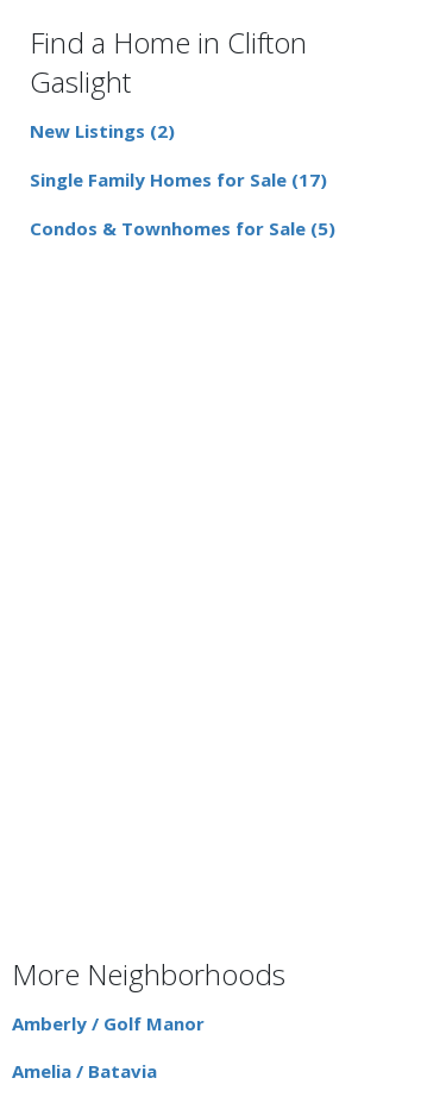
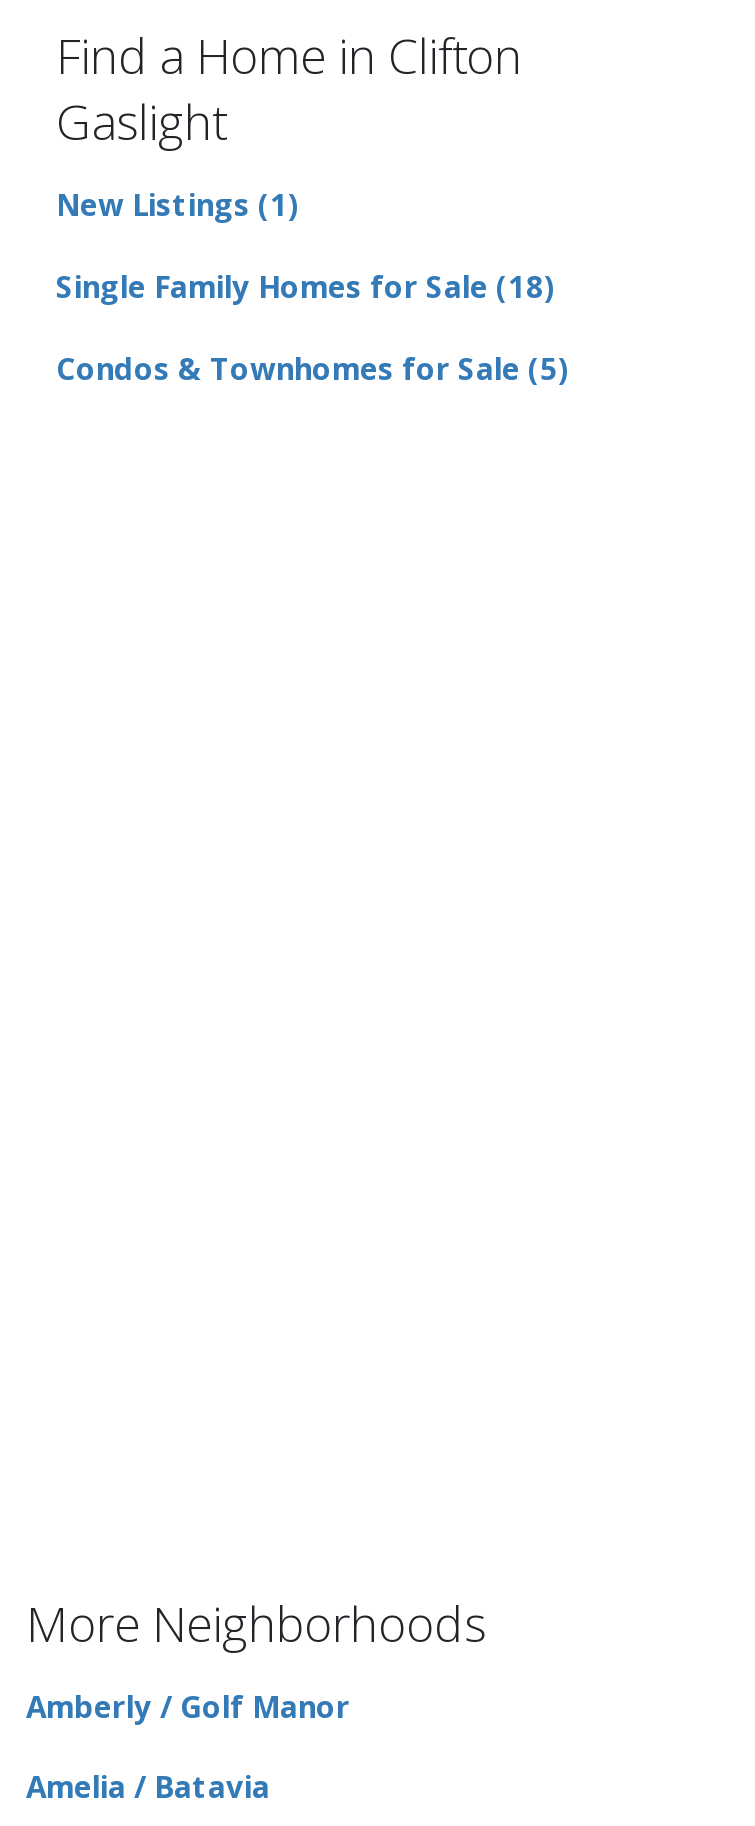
- New Listings (2)
+ New Listings (1)

- Single Family Homes for Sale (17)
+ Single Family Homes for Sale (18)
